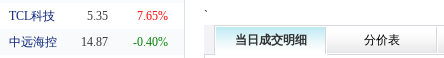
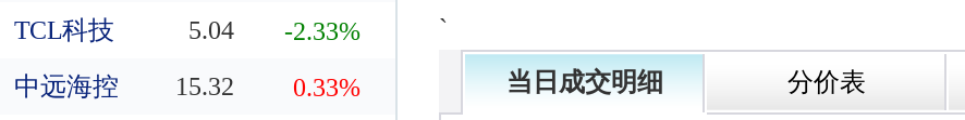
- 5.35
+ 5.04

- 7.65%
+ -2.33%

- 14.87
+ 15.32

- -0.40%
+ 0.33%
